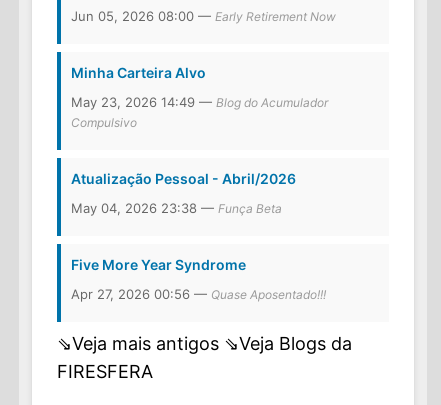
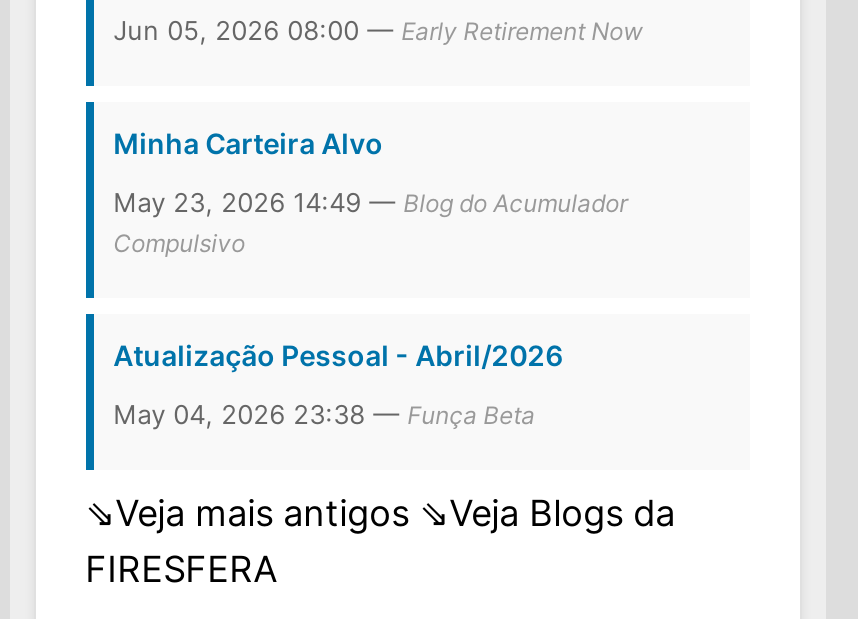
- Five More Year Syndrome
- Apr 27, 2026 00:56 — Quase Aposentado!!!
